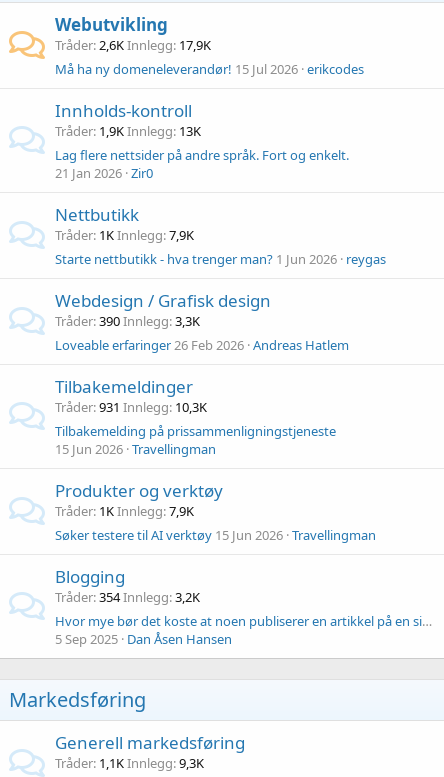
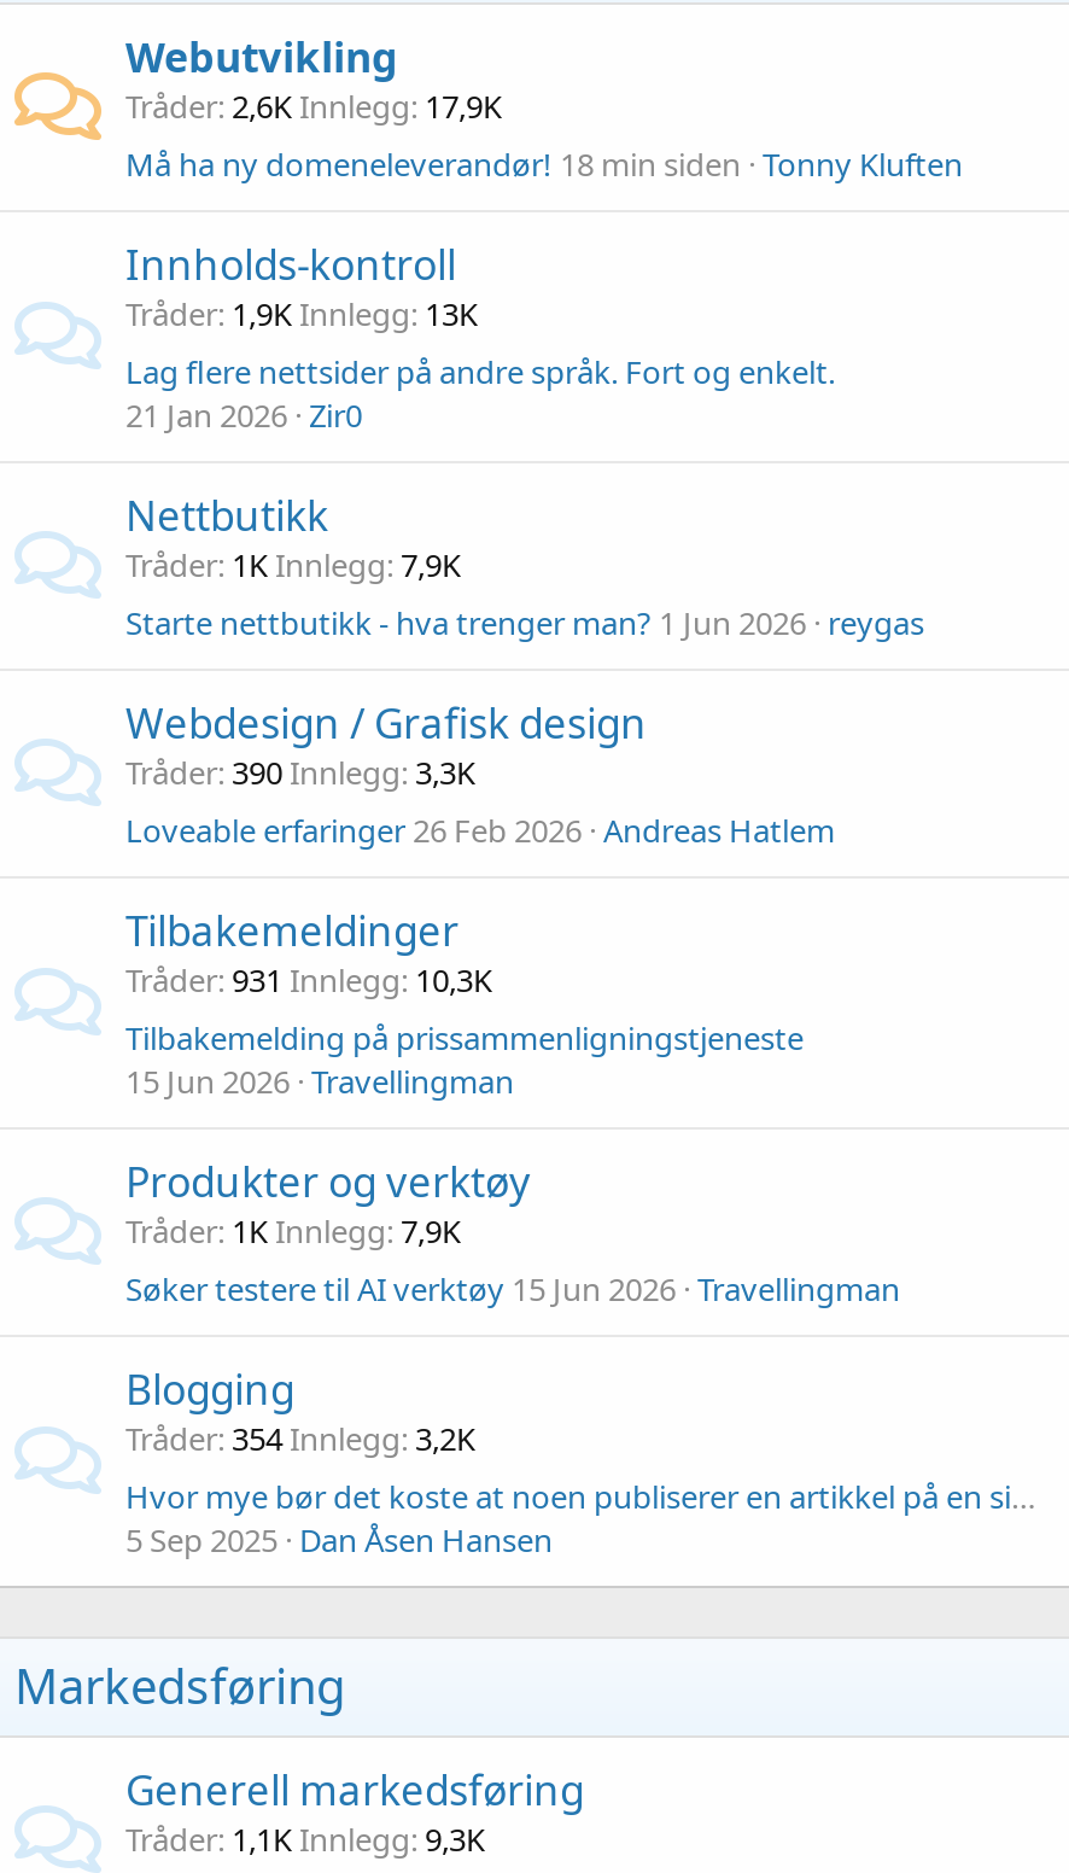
- Må ha ny domeneleverandør! 15 Jul 2026 erikcodes
+ Må ha ny domeneleverandør! 18 min siden Tonny Kluften
